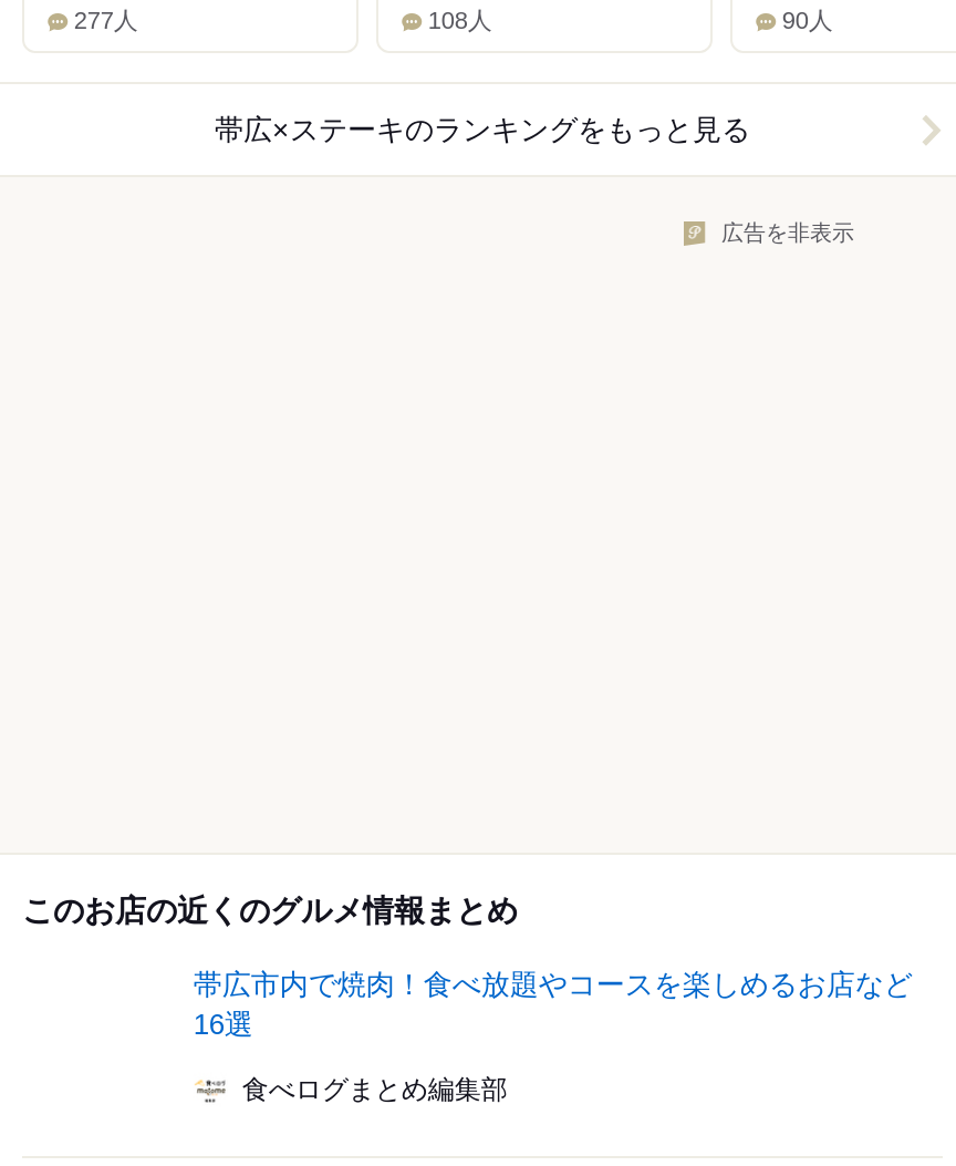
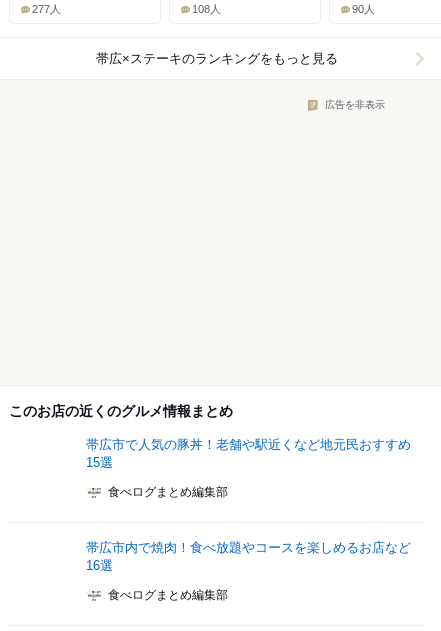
+ 帯広市で人気の豚丼！老舗や駅近くなど地元民おすすめ
+ 15選
+ 食べログまとめ編集部
